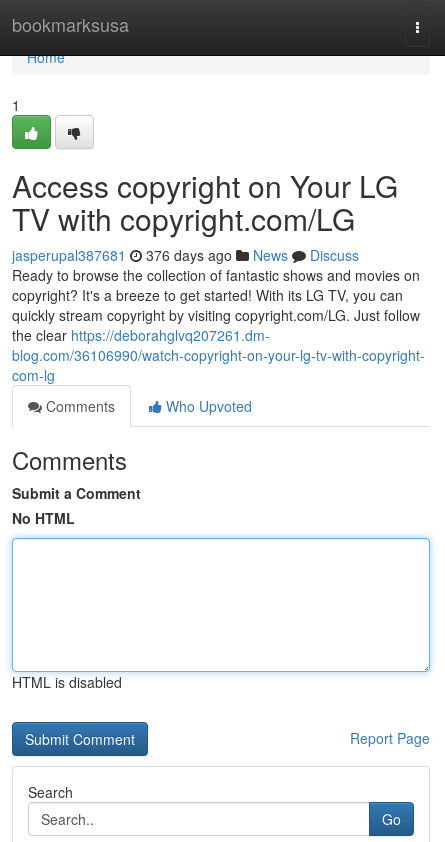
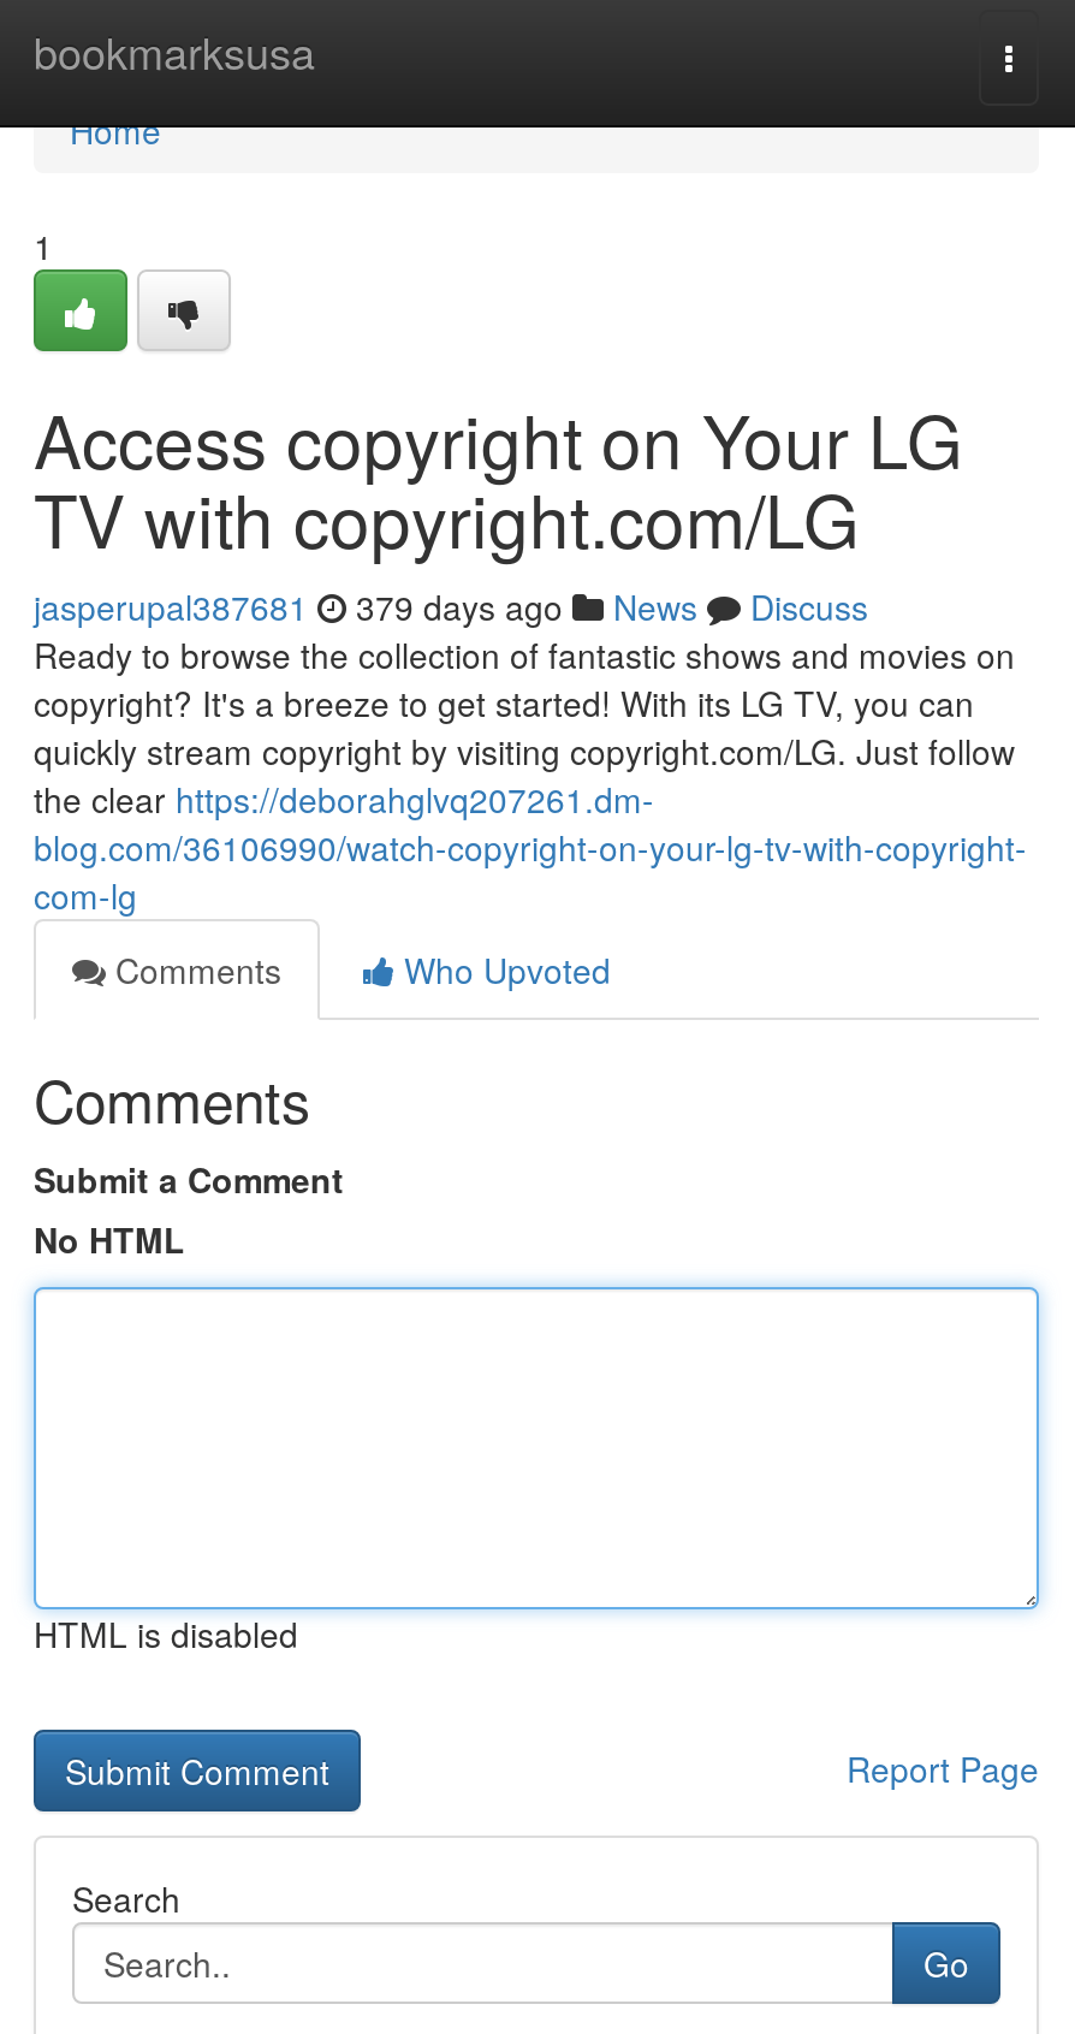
- jasperupal387681 376 days ago News Discuss
+ jasperupal387681 379 days ago News Discuss
